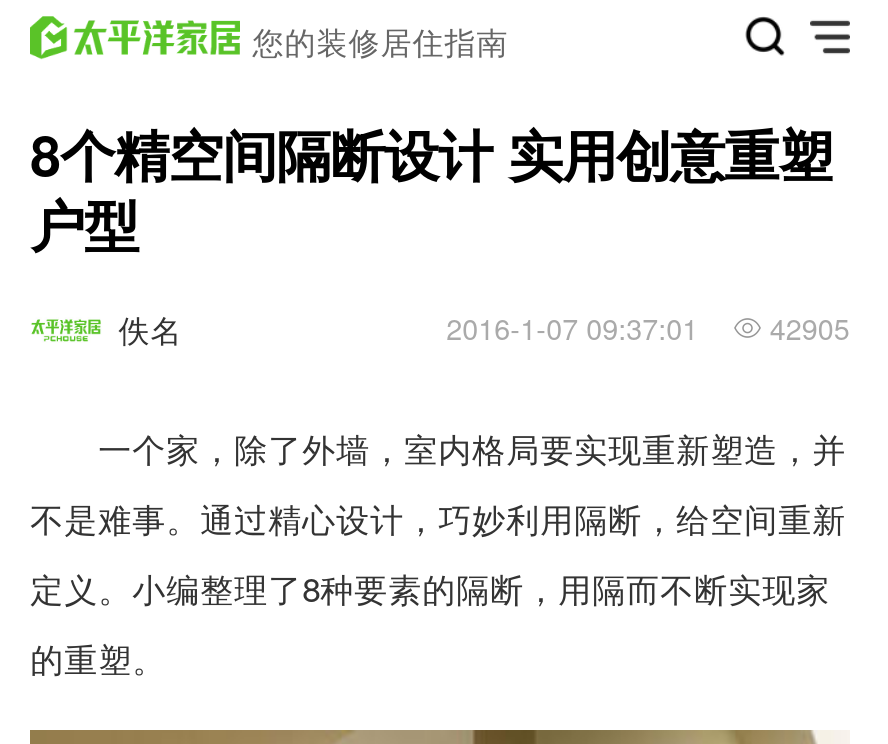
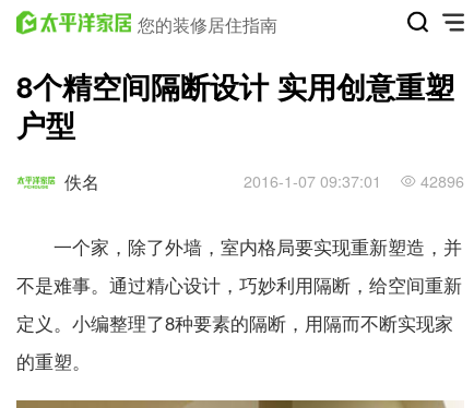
- 2016-1-07 09:37:01 42905
+ 2016-1-07 09:37:01 42896
